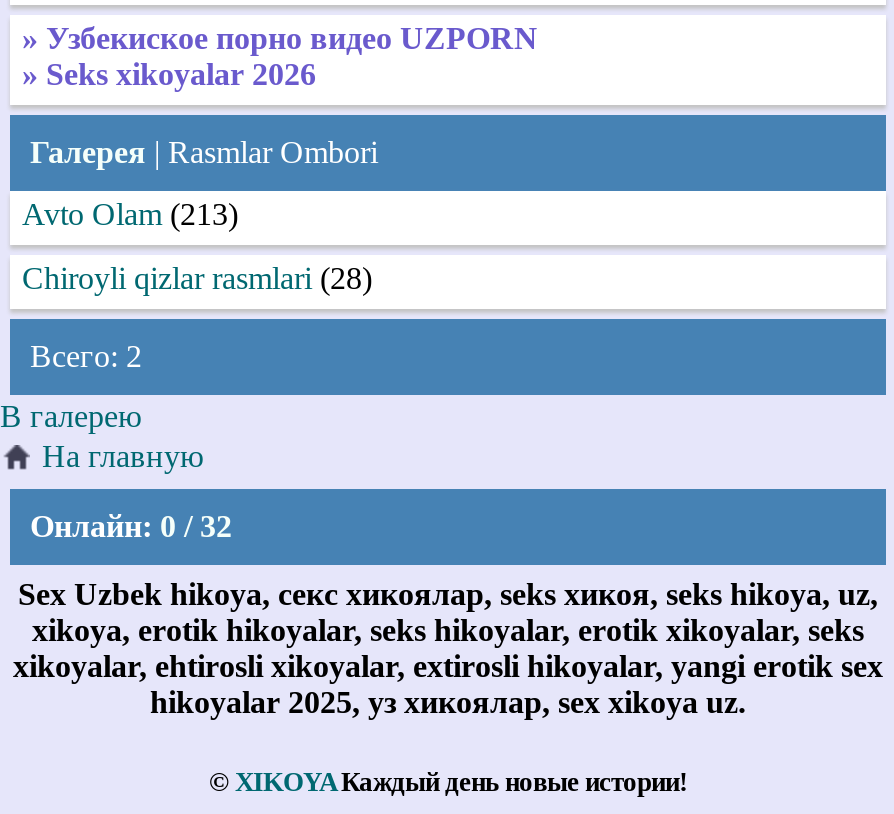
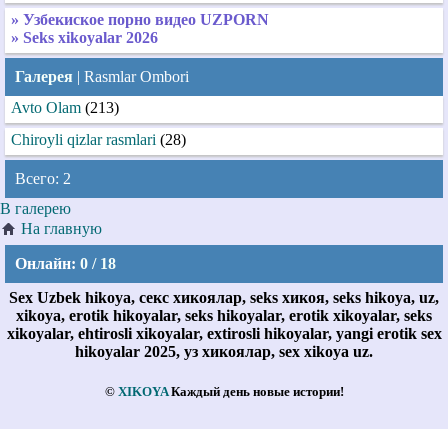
- Онлайн: 0 / 32
+ Онлайн: 0 / 18
